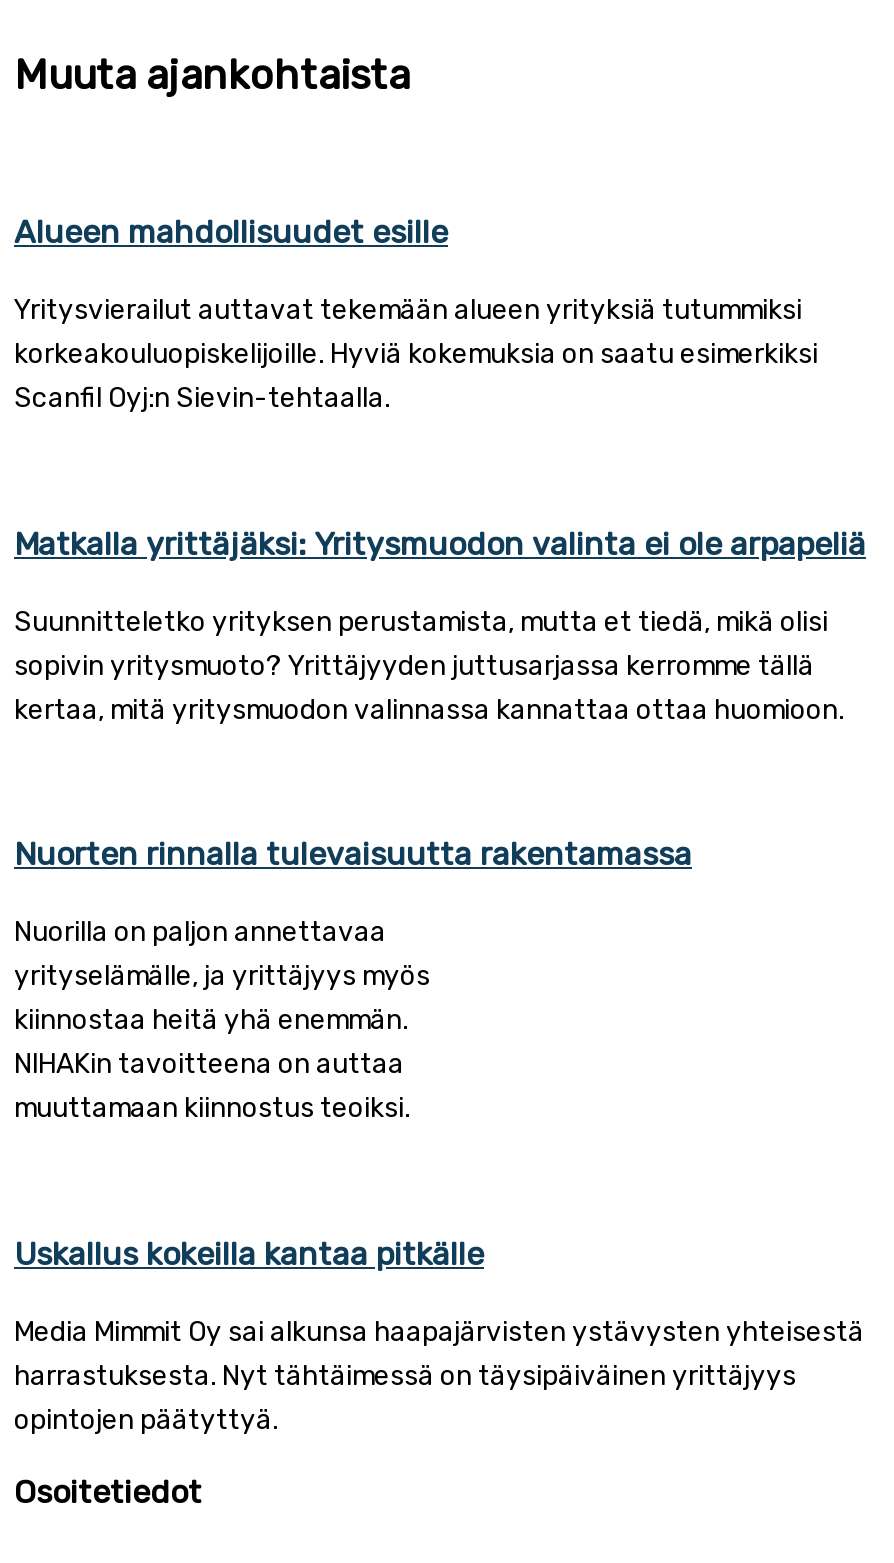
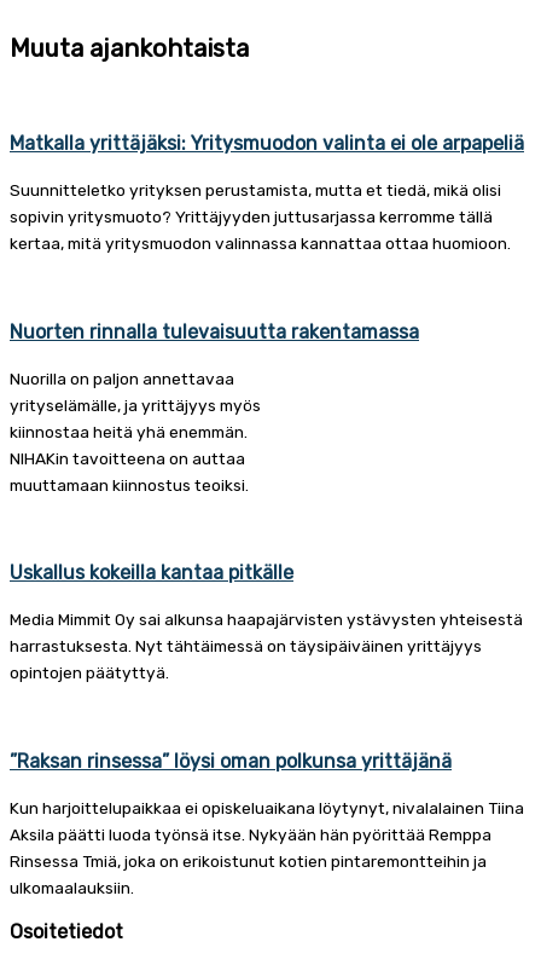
- Alueen mahdollisuudet esille
- Yritysvierailut auttavat tekemään alueen yrityksiä tutummiksi
- korkeakouluopiskelijoille. Hyviä kokemuksia on saatu esimerkiksi
- Scanfil Oyj:n Sievin-tehtaalla.

moved up: Matkalla yrittäjäksi: Yritysmuodon valinta ei ole arpapeliä | Suunnitteletko yrityksen perustamista, mutta et tiedä, mikä olisi | sopivin yritysmuoto? Yrittäjyyden juttusarjassa kerromme tällä | ... | harrastuksesta. Nyt tähtäimessä on täysipäiväinen yrittäjyys | opintojen päätyttyä.

+ ”Raksan rinsessa” löysi oman polkunsa yrittäjänä
+ Kun harjoittelupaikkaa ei opiskeluaikana löytynyt, nivalalainen Tiina
+ Aksila päätti luoda työnsä itse. Nykyään hän pyörittää Remppa
+ Rinsessa Tmiä, joka on erikoistunut kotien pintaremontteihin ja
+ ulkomaalauksiin.
